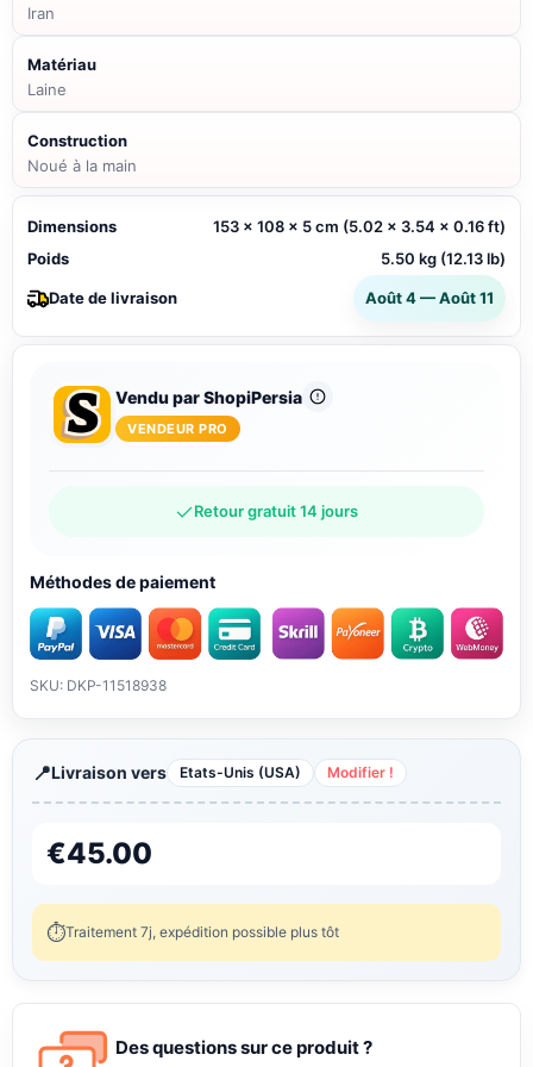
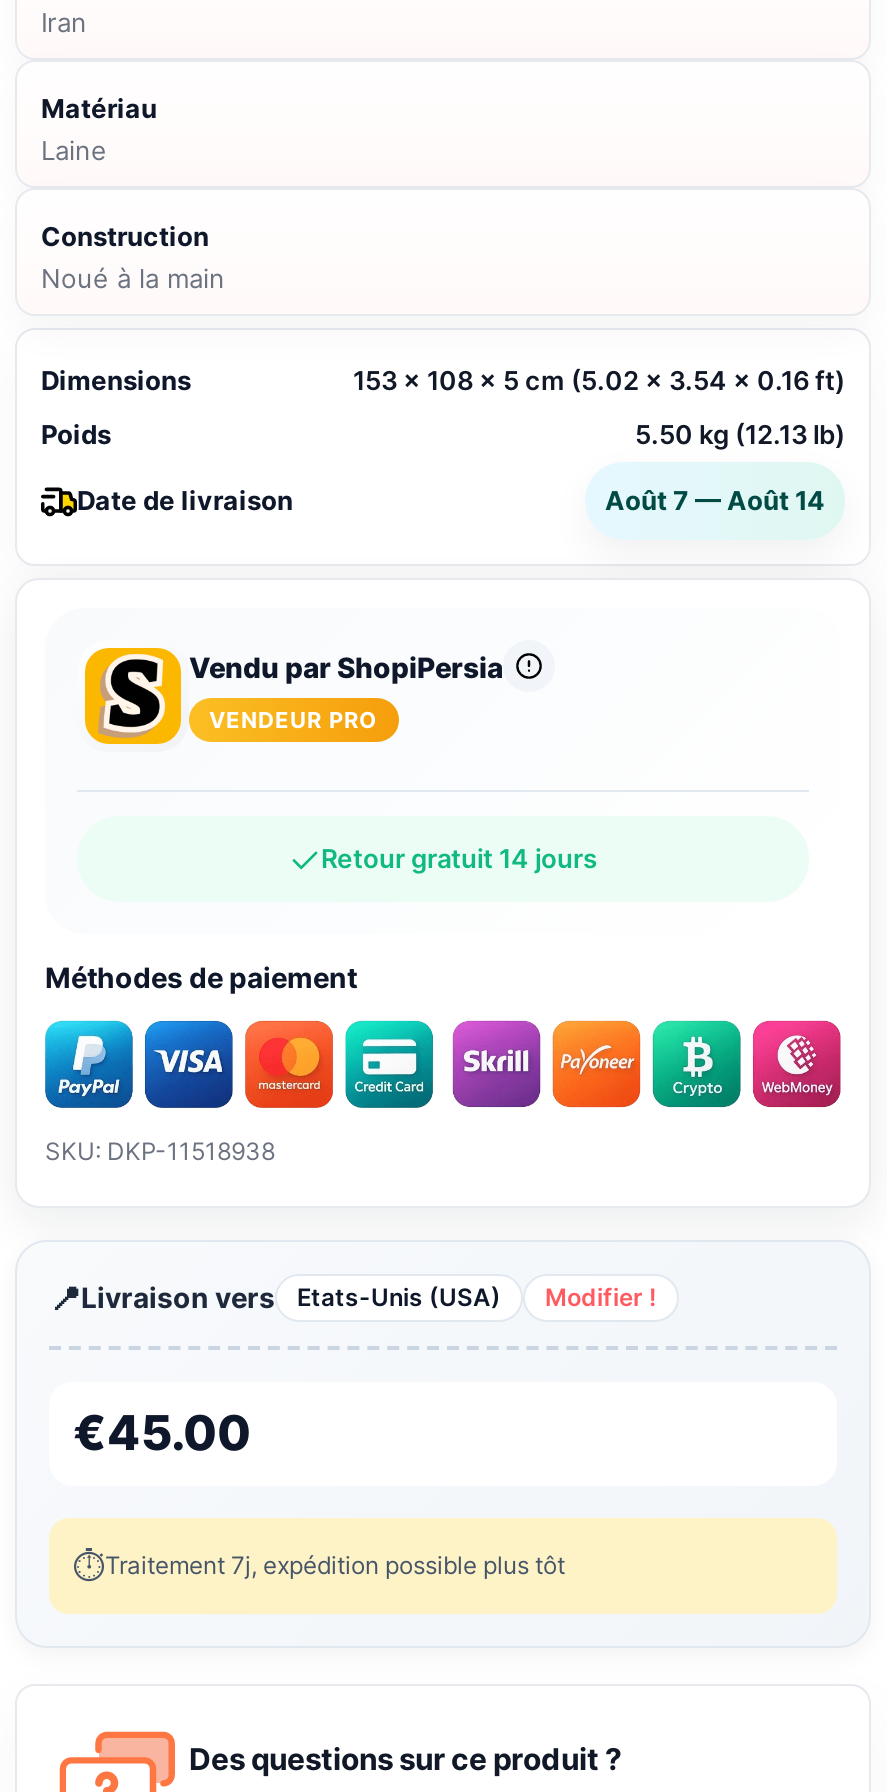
- Août 4 — Août 11
+ Août 7 — Août 14
